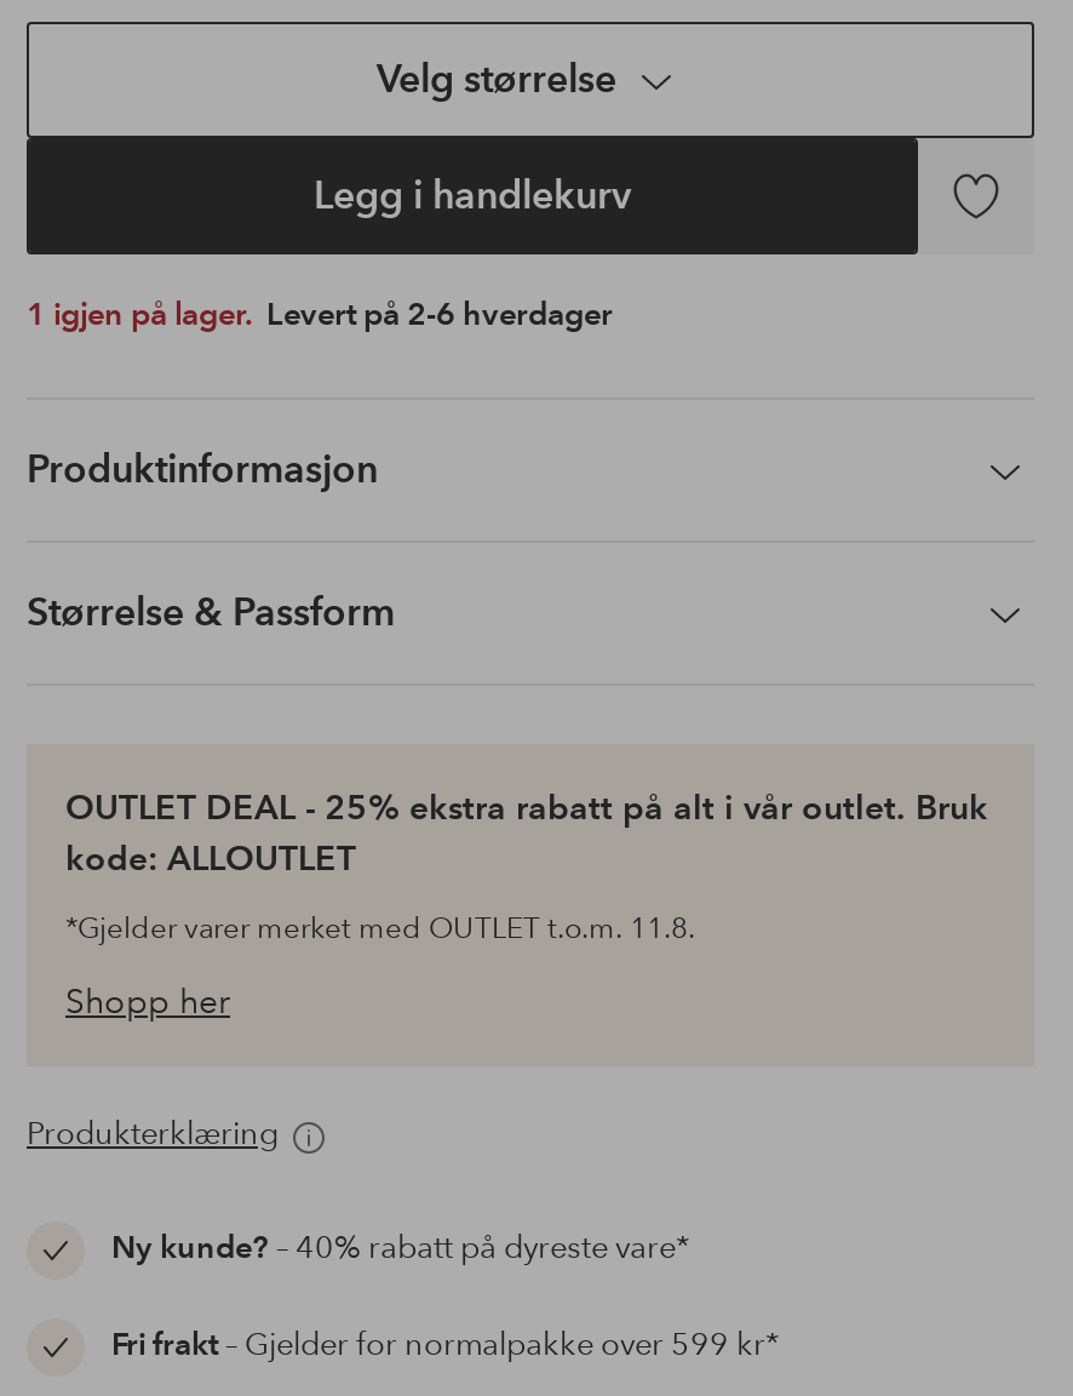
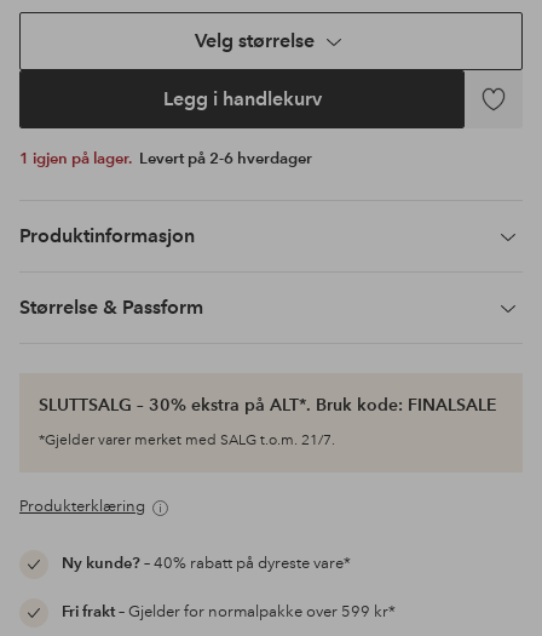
- OUTLET DEAL - 25% ekstra rabatt på alt i vår outlet. Bruk
- kode: ALLOUTLET
- *Gjelder varer merket med OUTLET t.o.m. 11.8.
- Shopp her
+ SLUTTSALG – 30% ekstra på ALT*. Bruk kode: FINALSALE
+ *Gjelder varer merket med SALG t.o.m. 21/7.
